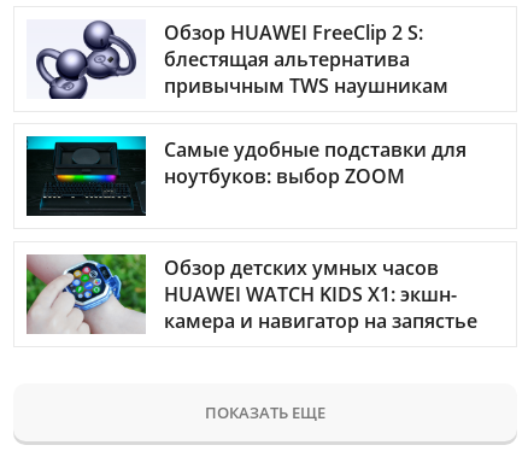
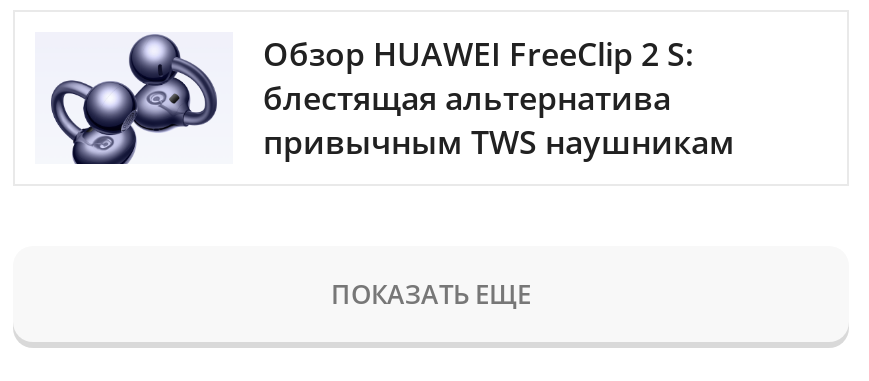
- [image]
- Самые удобные подставки для
- ноутбуков: выбор ZOOM
- Обзор детских умных часов
- HUAWEI WATCH KIDS X1: экшн-
- камера и навигатор на запястье

- [image]
